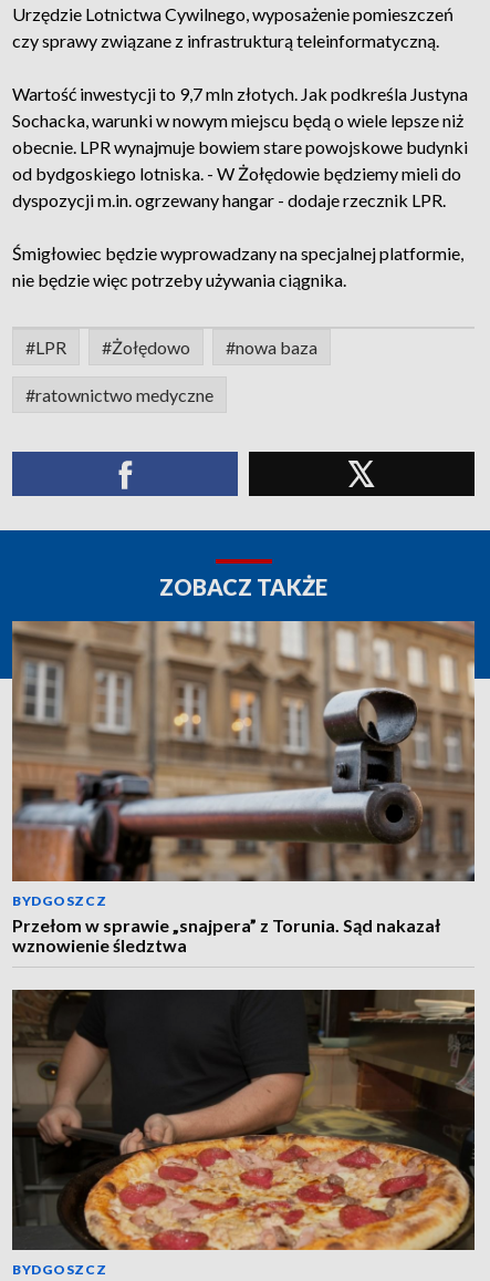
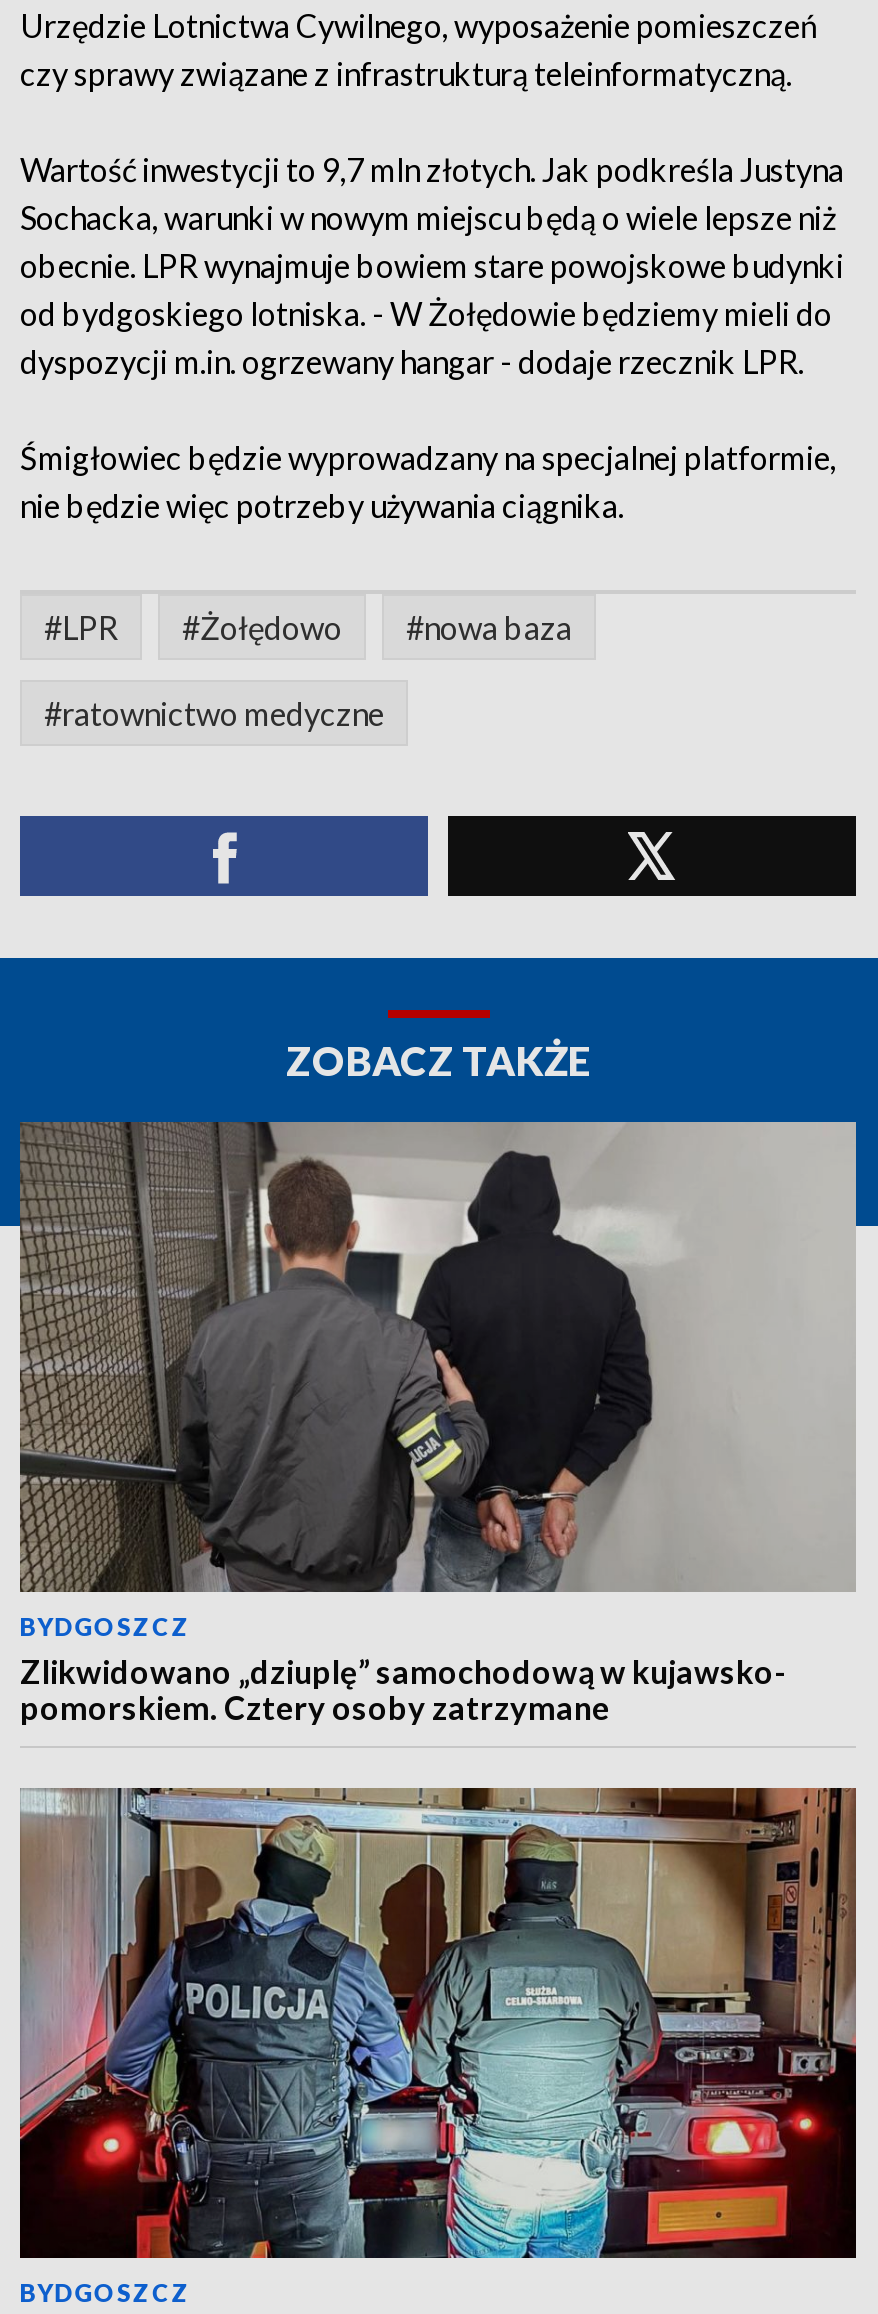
- [image]
- Przełom w sprawie „snajpera” z Torunia. Sąd nakazał
- wznowienie śledztwa
+ [image]
+ Zlikwidowano „dziuplę” samochodową w kujawsko-
+ pomorskiem. Cztery osoby zatrzymane

- [image]
+ [image]
